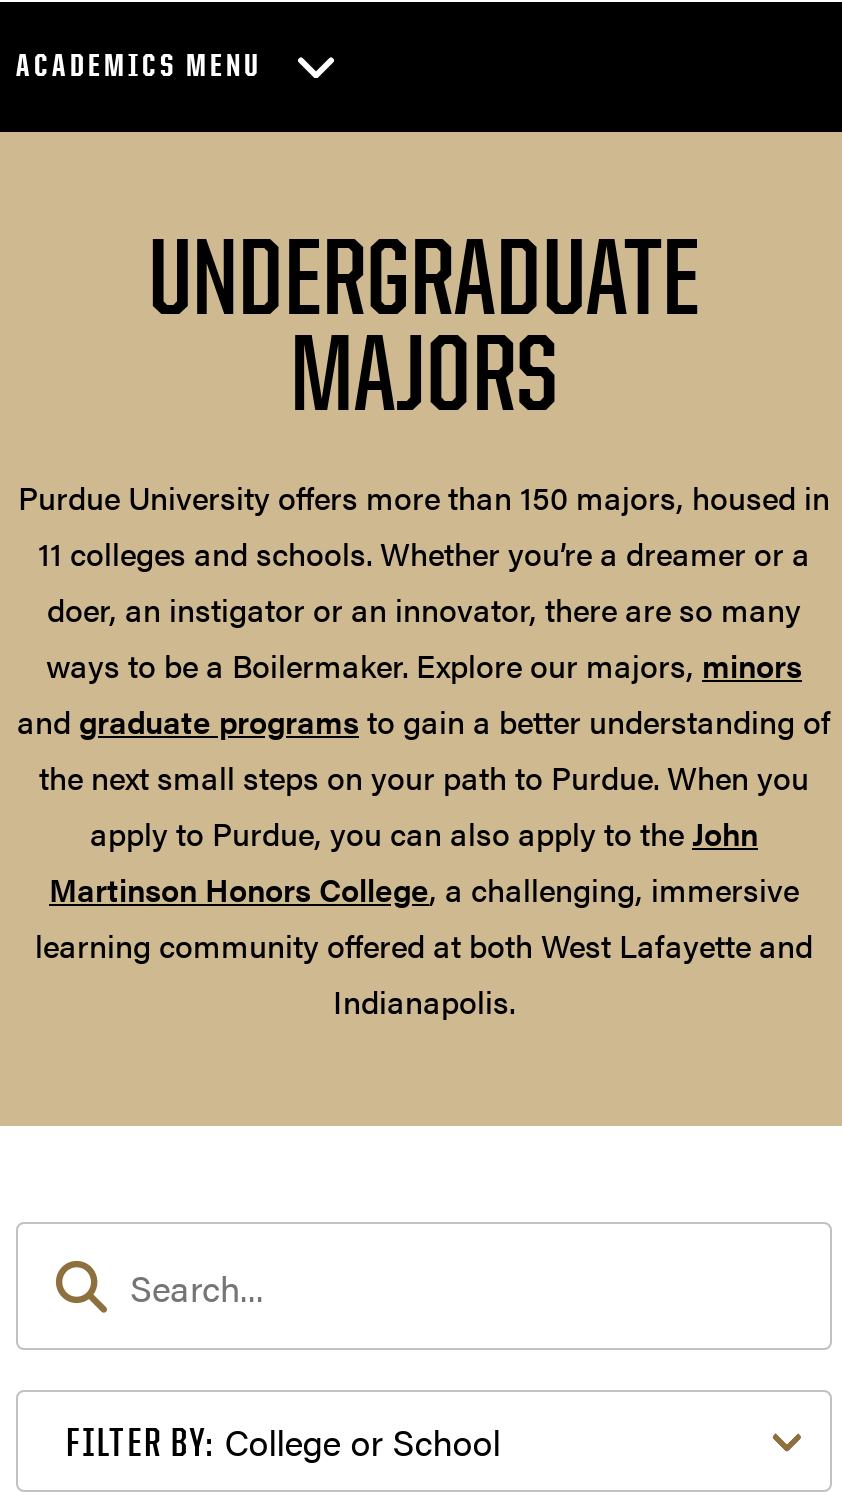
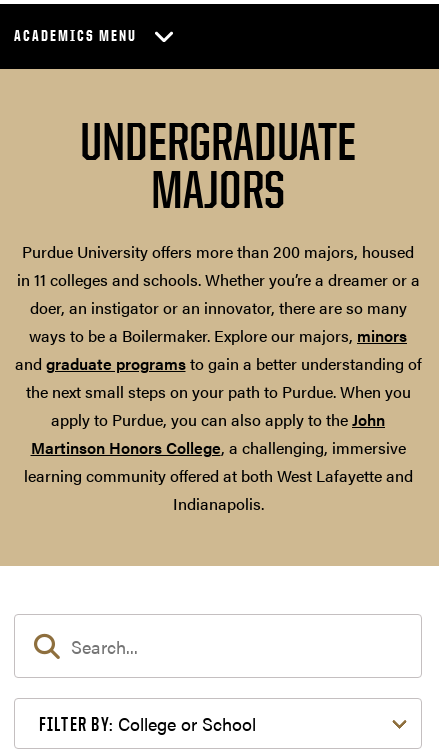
- Purdue University offers more than 150 majors, housed in
- 11 colleges and schools. Whether you’re a dreamer or a
+ Purdue University offers more than 200 majors, housed
+ in 11 colleges and schools. Whether you’re a dreamer or a
